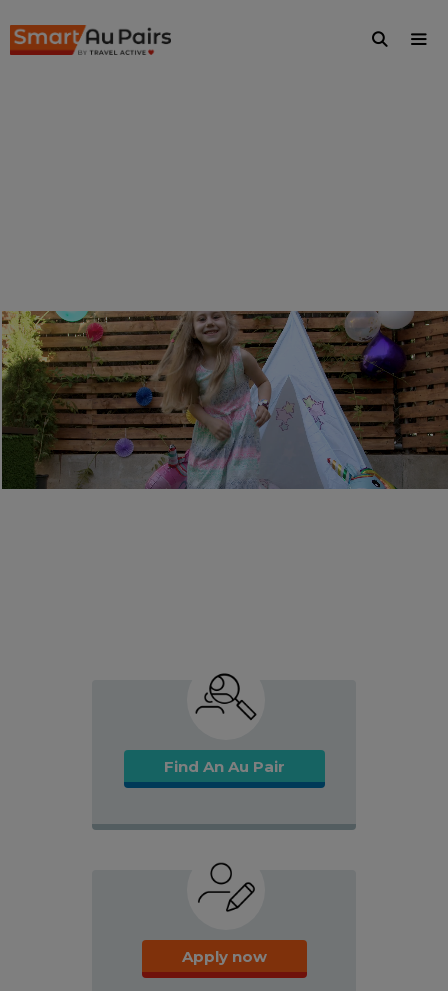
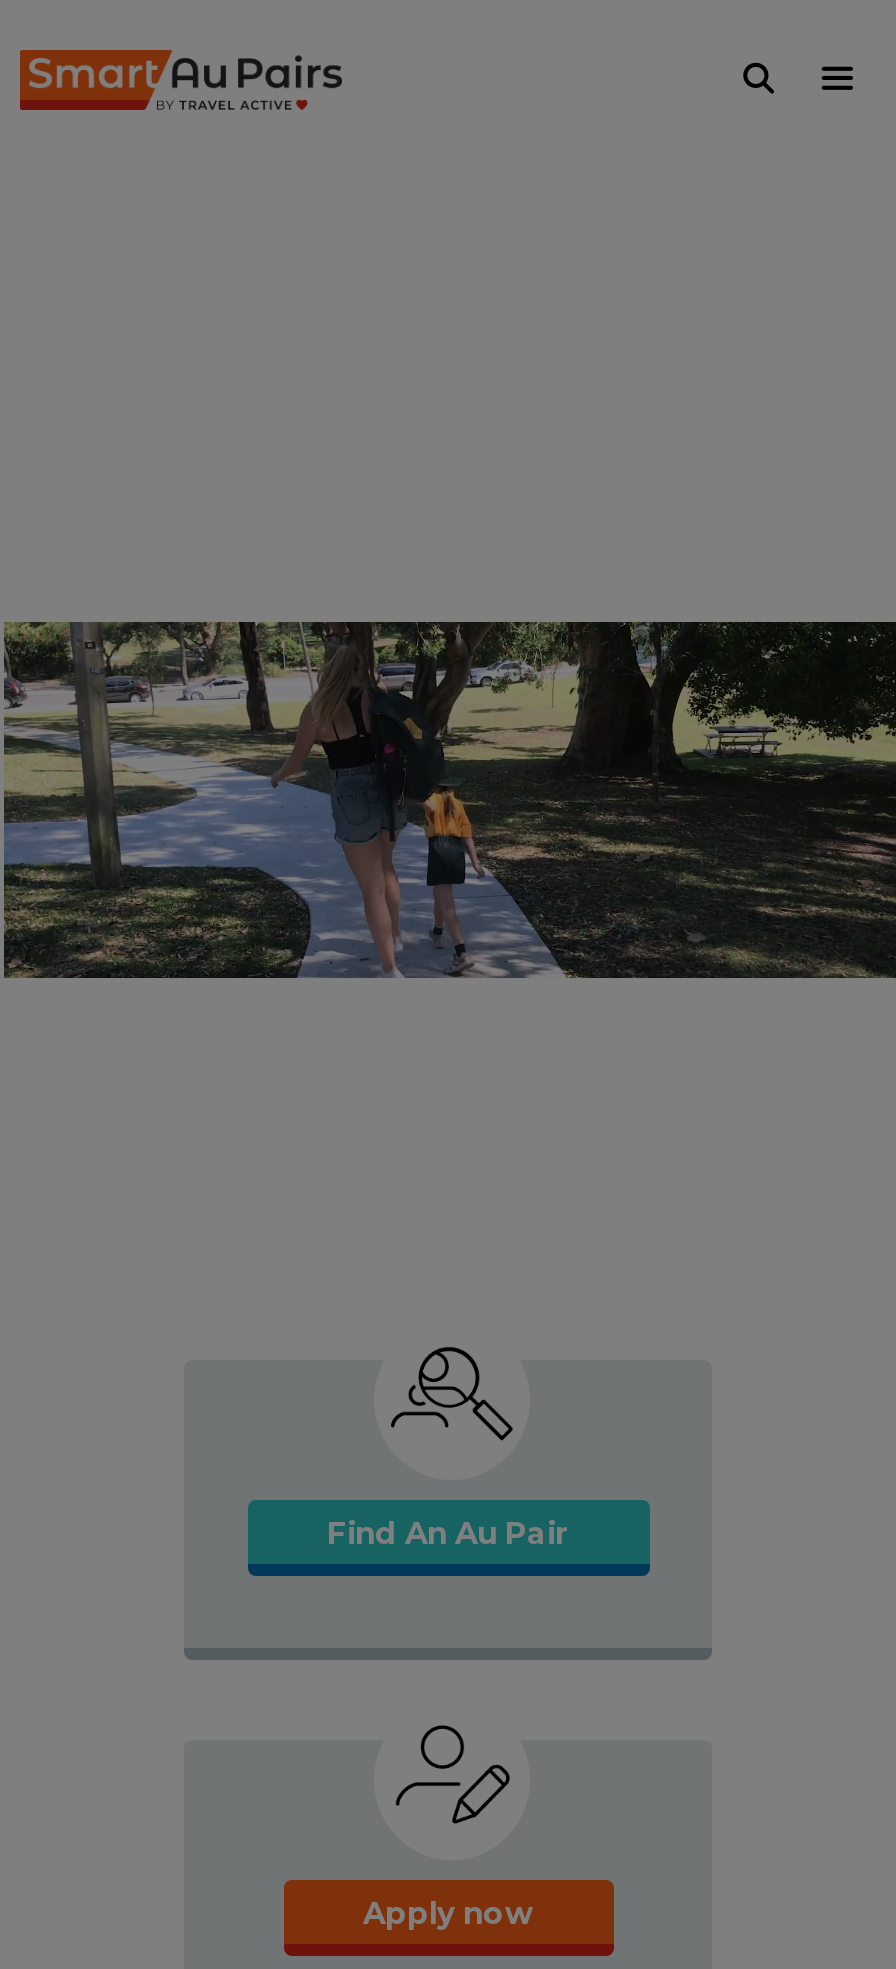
- [image]
+ [image]
